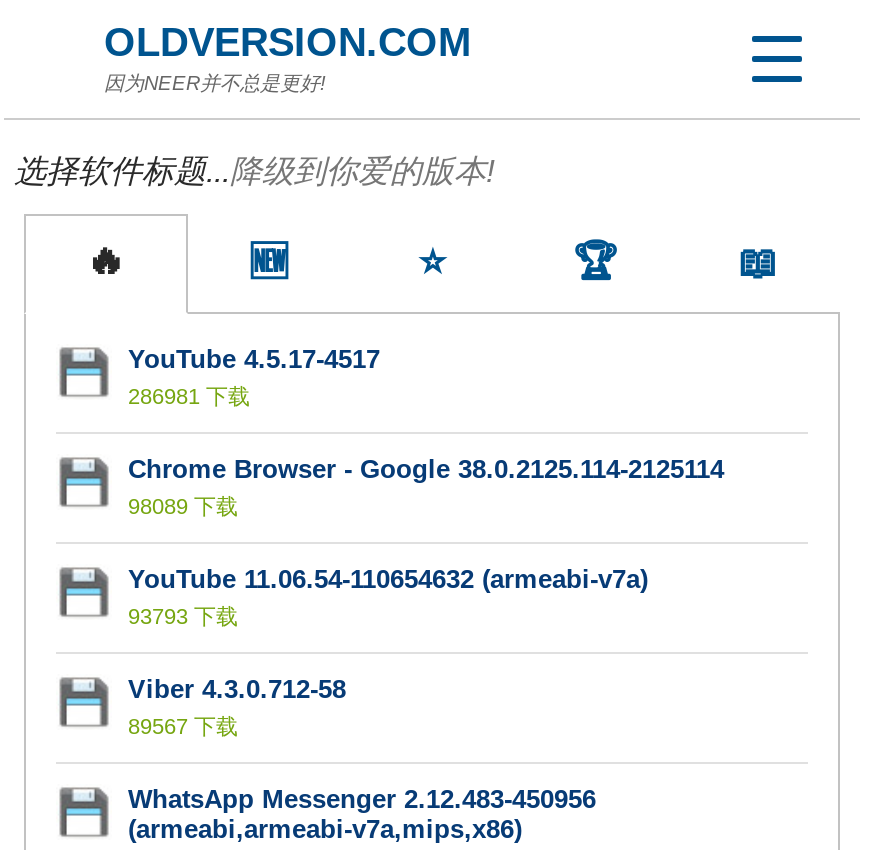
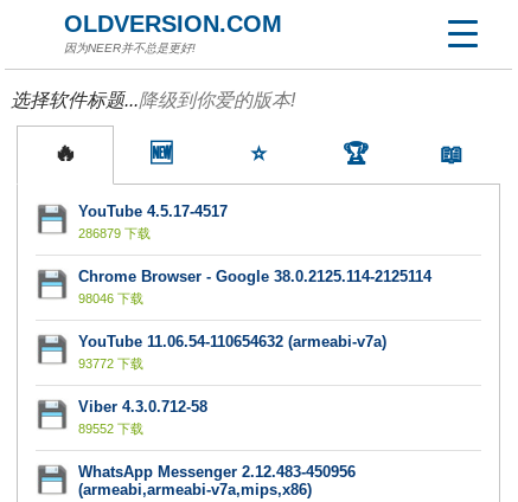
- 286981 下载
+ 286879 下载

- 98089 下载
+ 98046 下载

- 93793 下载
+ 93772 下载

- 89567 下载
+ 89552 下载
